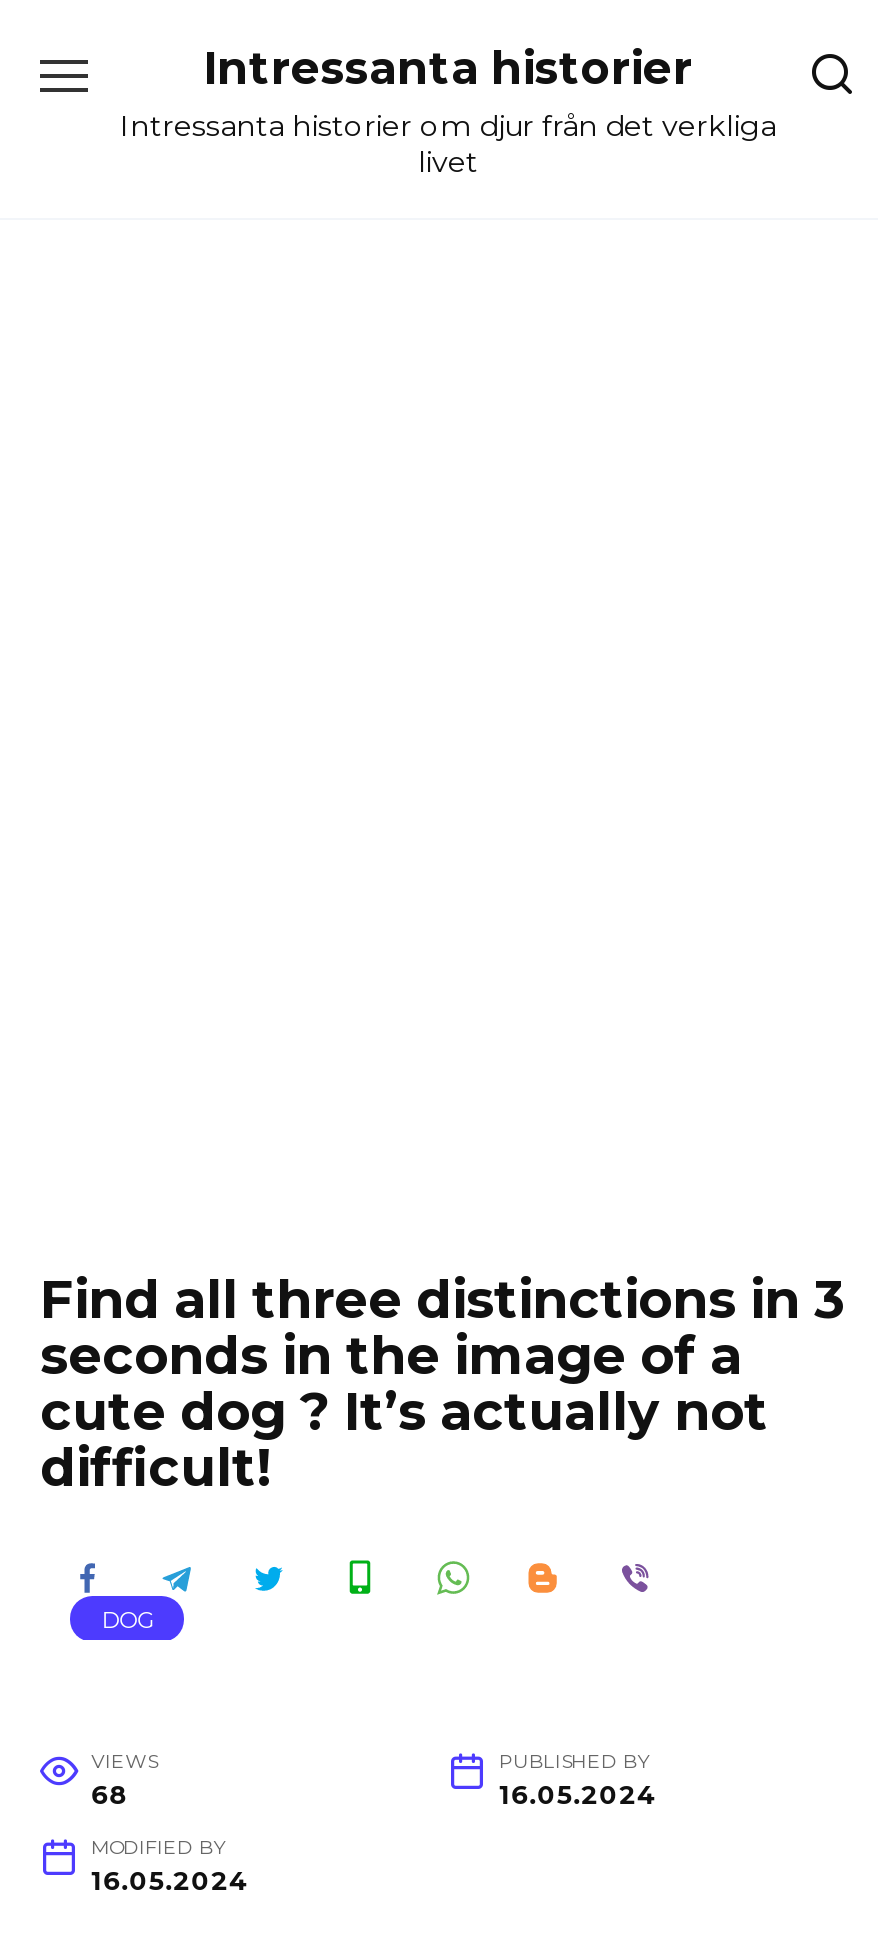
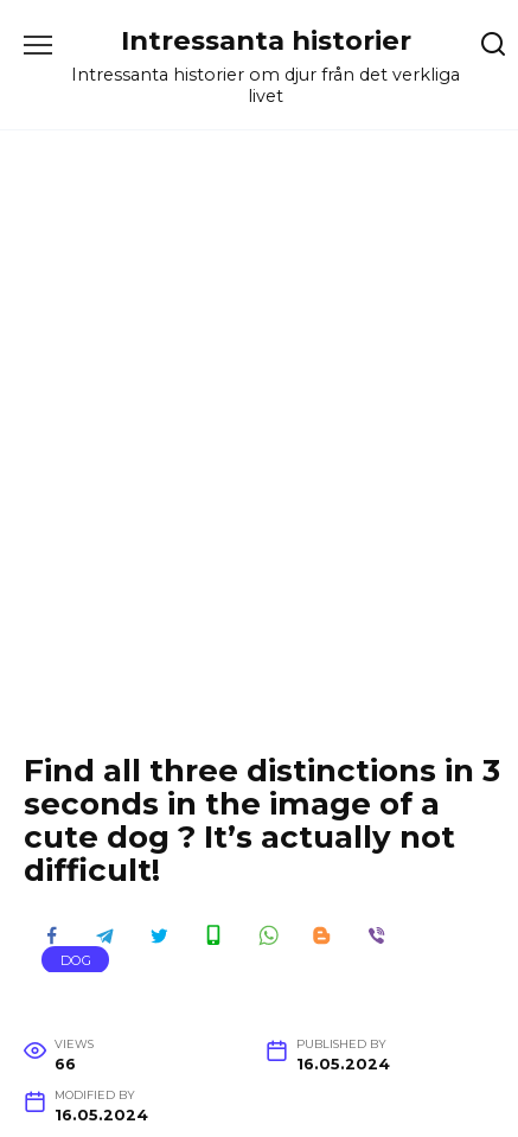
- 68
+ 66
